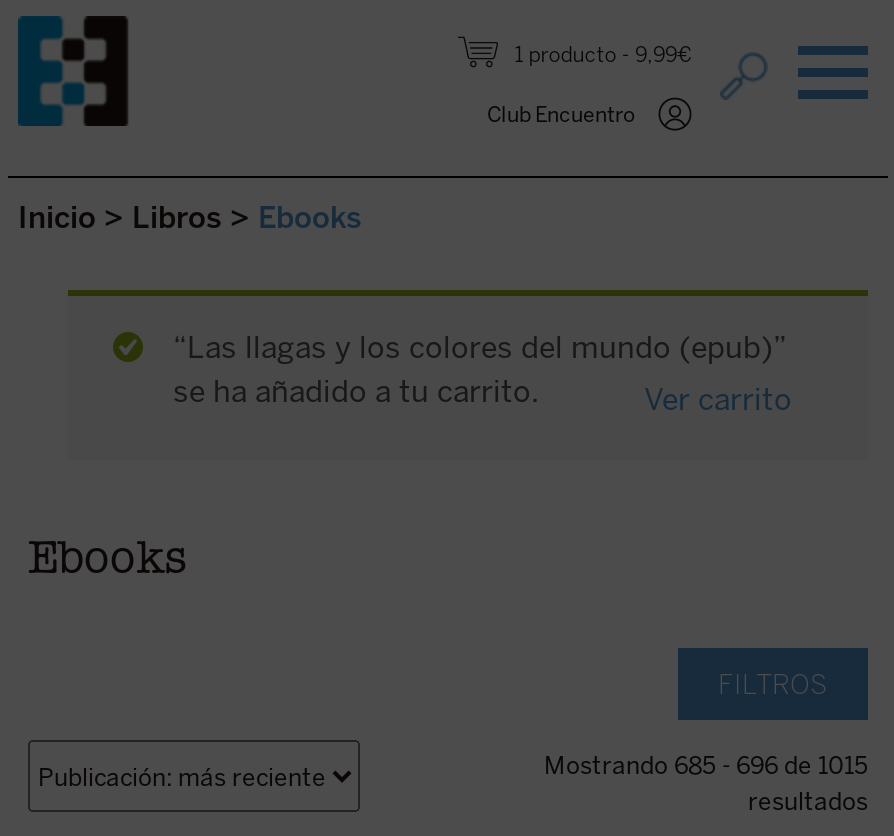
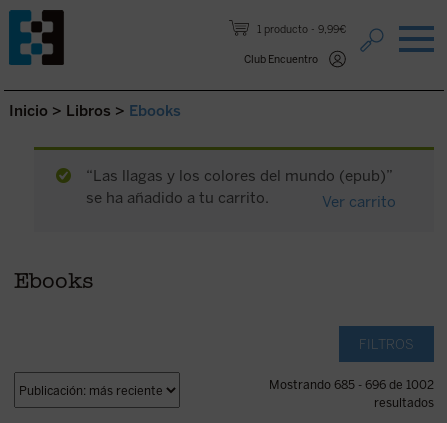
- Mostrando 685 - 696 de 1015
+ Mostrando 685 - 696 de 1002
